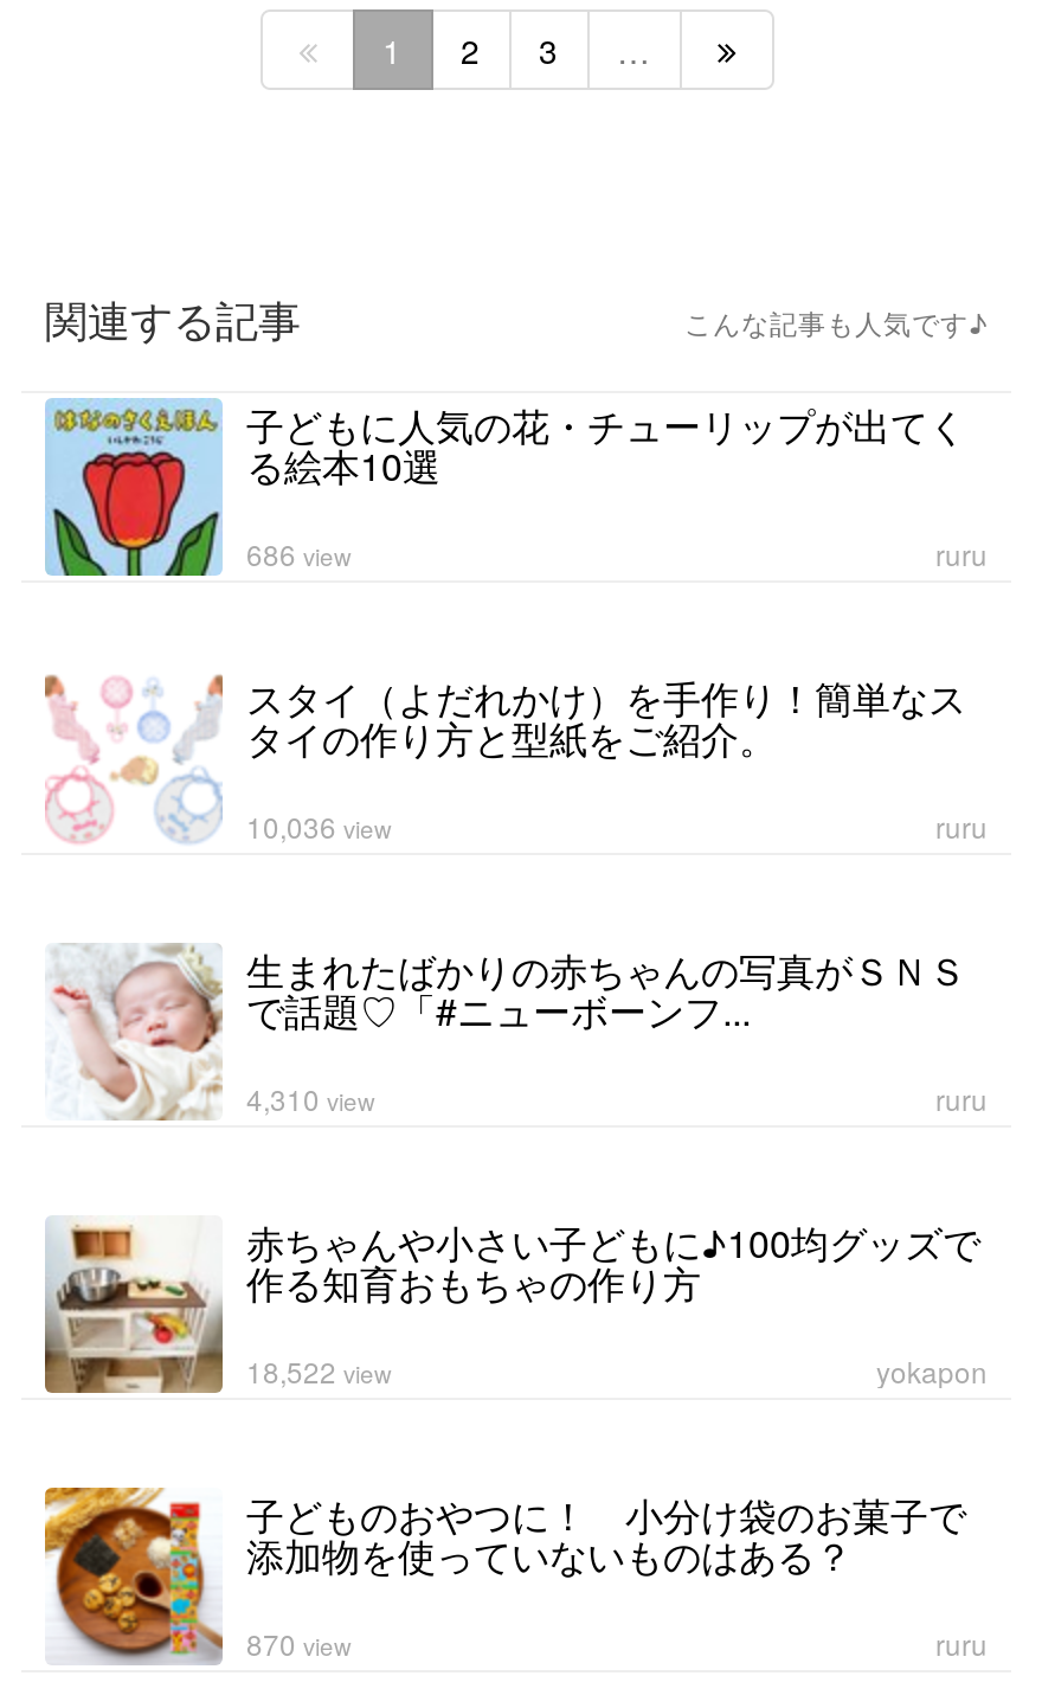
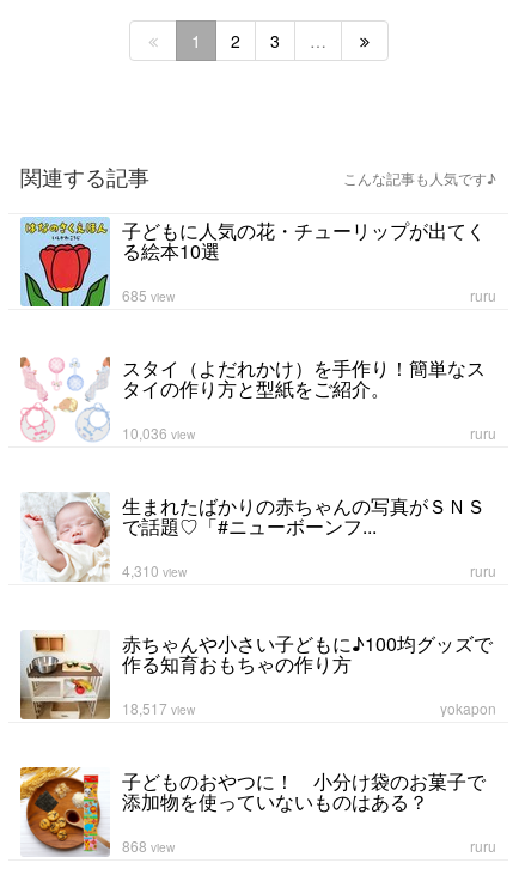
- 686 view
+ 685 view

- 18,522 view
+ 18,517 view

- 870 view
+ 868 view
